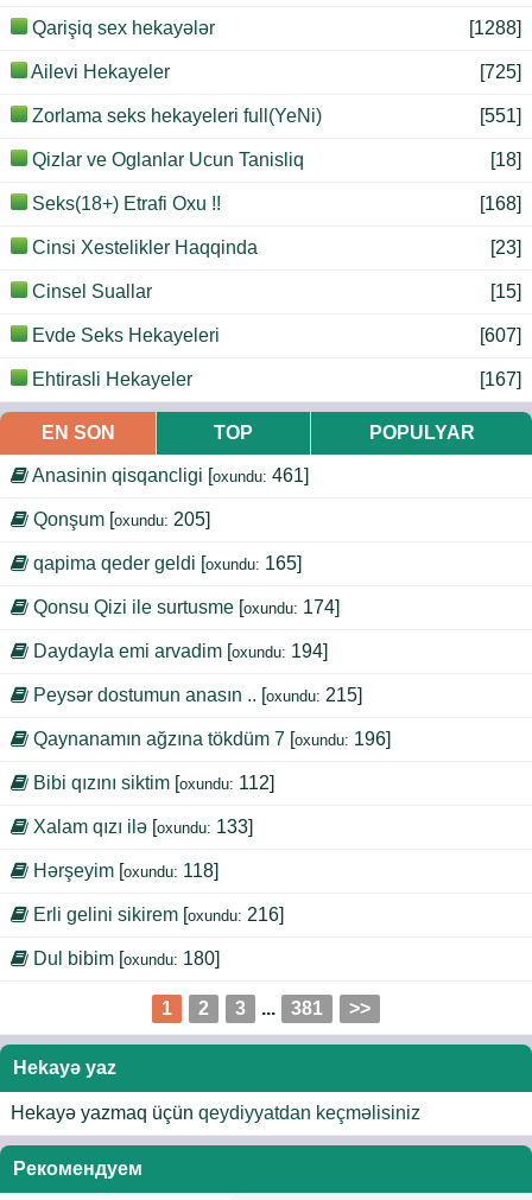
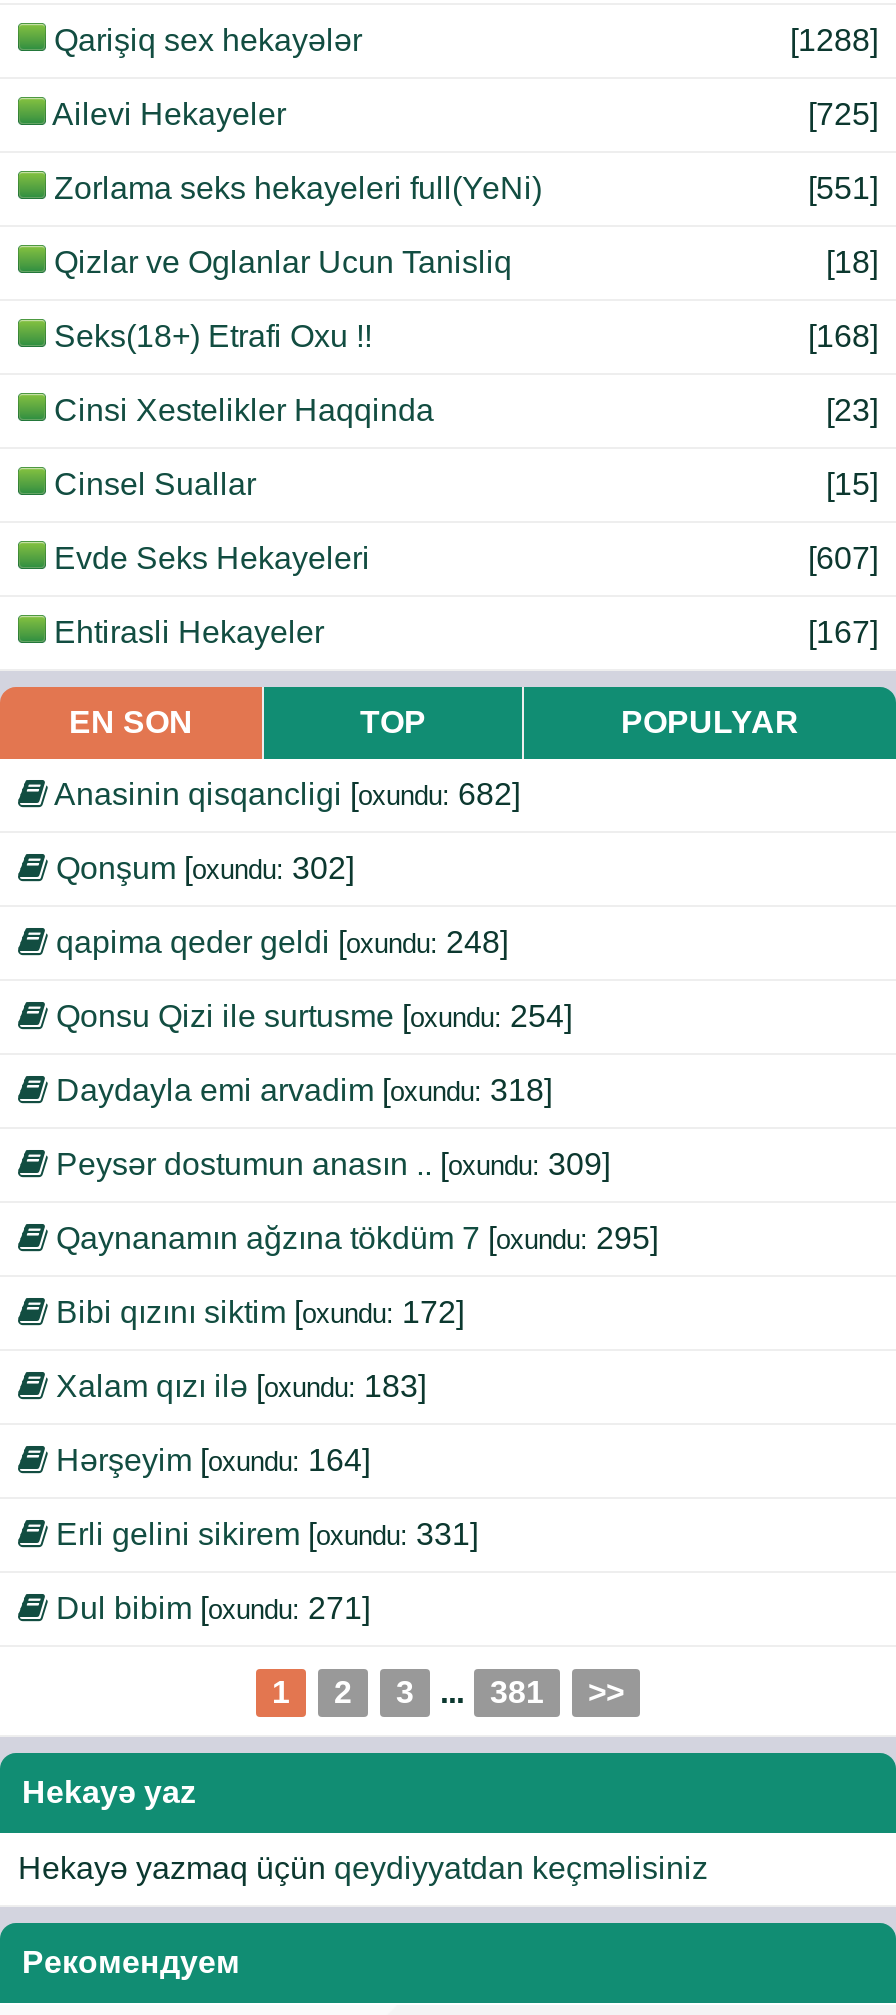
- Anasinin qisqancligi [oxundu: 461]
+ Anasinin qisqancligi [oxundu: 682]

- Qonşum [oxundu: 205]
+ Qonşum [oxundu: 302]

- qapima qeder geldi [oxundu: 165]
+ qapima qeder geldi [oxundu: 248]

- Qonsu Qizi ile surtusme [oxundu: 174]
+ Qonsu Qizi ile surtusme [oxundu: 254]

- Daydayla emi arvadim [oxundu: 194]
+ Daydayla emi arvadim [oxundu: 318]

- Peysər dostumun anasın .. [oxundu: 215]
+ Peysər dostumun anasın .. [oxundu: 309]

- Qaynanamın ağzına tökdüm 7 [oxundu: 196]
+ Qaynanamın ağzına tökdüm 7 [oxundu: 295]

- Bibi qızını siktim [oxundu: 112]
+ Bibi qızını siktim [oxundu: 172]

- Xalam qızı ilə [oxundu: 133]
+ Xalam qızı ilə [oxundu: 183]

- Hərşeyim [oxundu: 118]
+ Hərşeyim [oxundu: 164]

- Erli gelini sikirem [oxundu: 216]
+ Erli gelini sikirem [oxundu: 331]

- Dul bibim [oxundu: 180]
+ Dul bibim [oxundu: 271]
